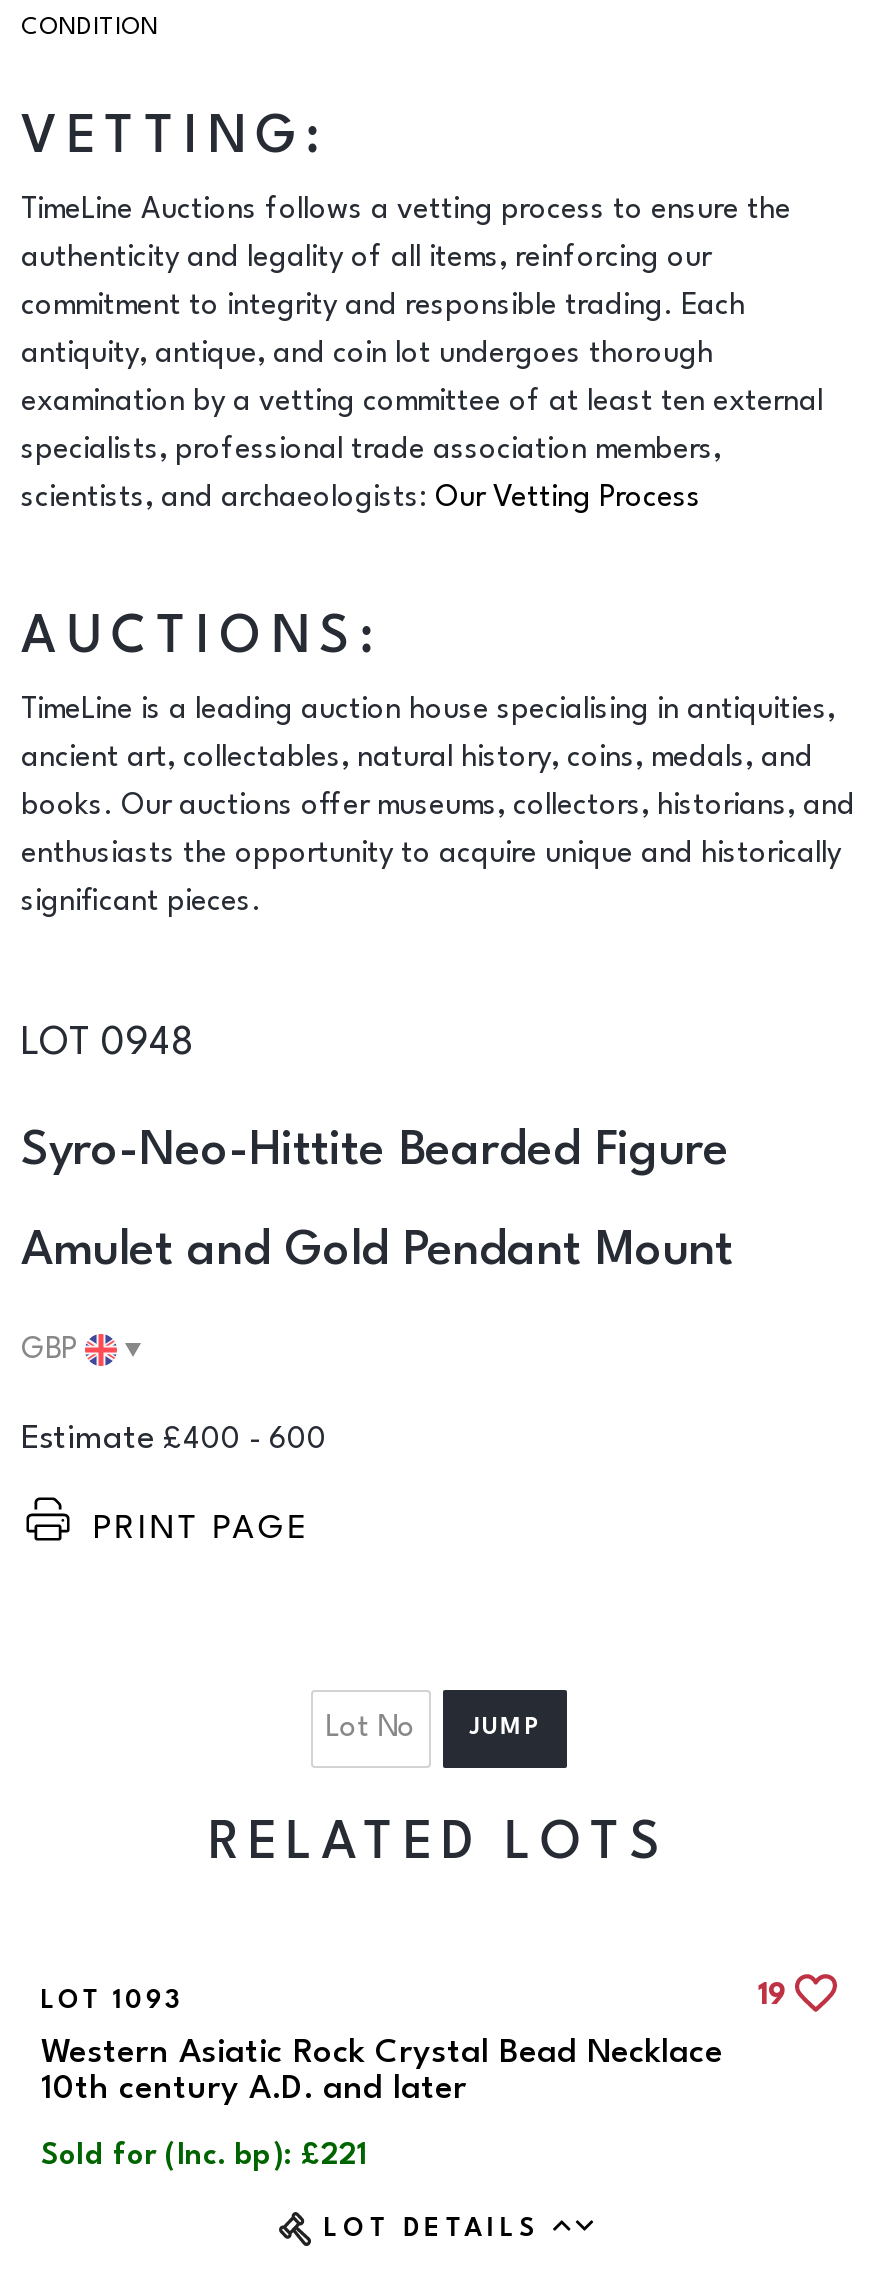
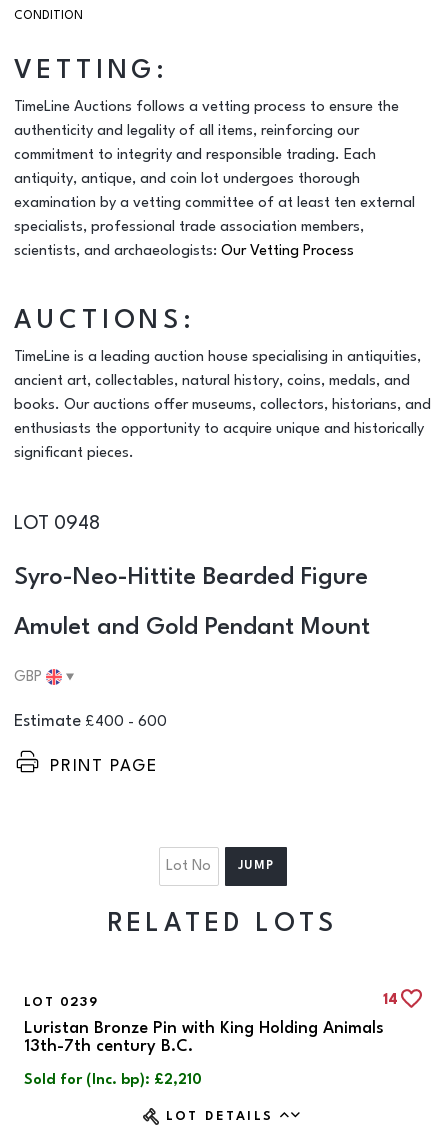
- LOT 1093
- 19
+ LOT 0239
+ 14

- Western Asiatic Rock Crystal Bead Necklace
- 10th century A.D. and later
+ Luristan Bronze Pin with King Holding Animals
+ 13th-7th century B.C.

- Sold for (Inc. bp): £221
+ Sold for (Inc. bp): £2,210
